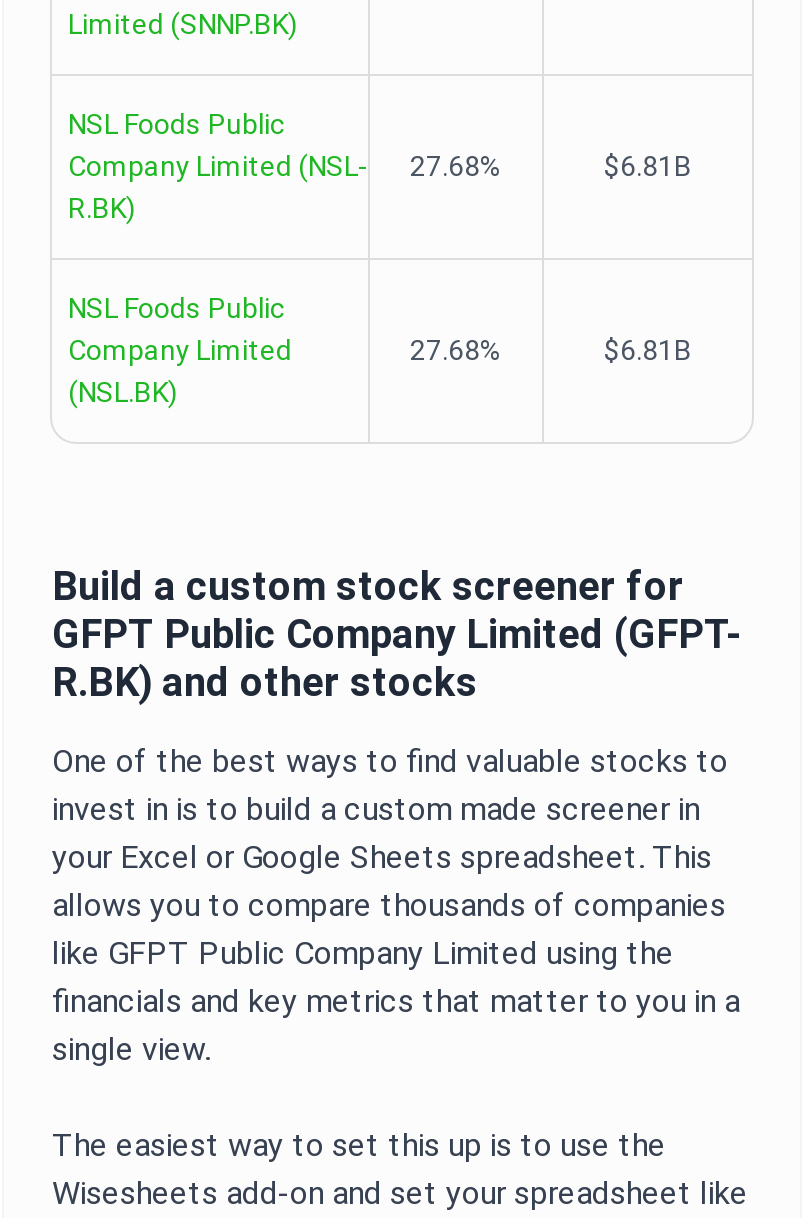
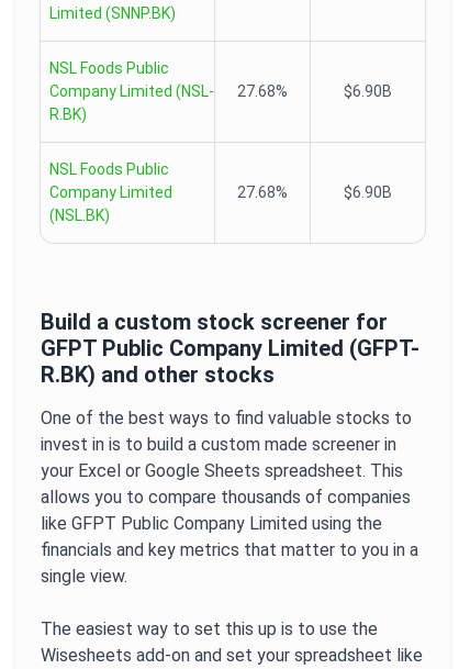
- $6.81B
+ $6.90B

- $6.81B
+ $6.90B
